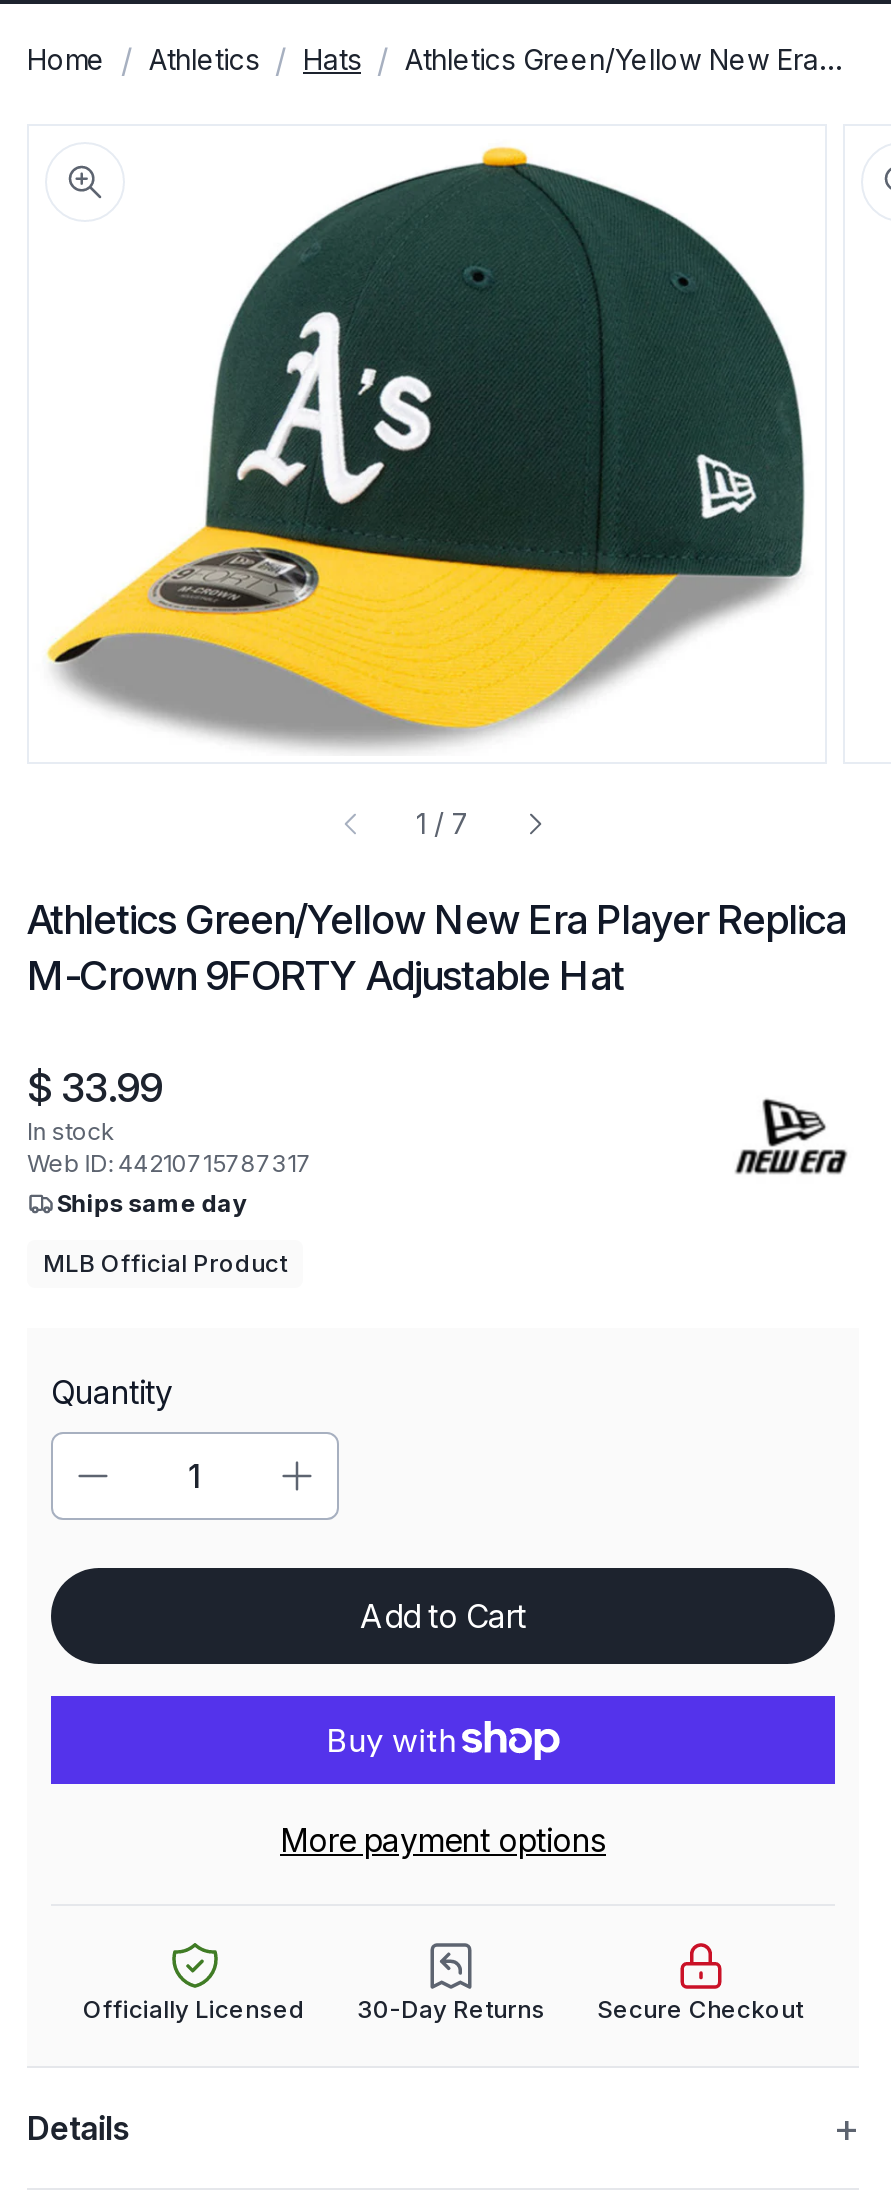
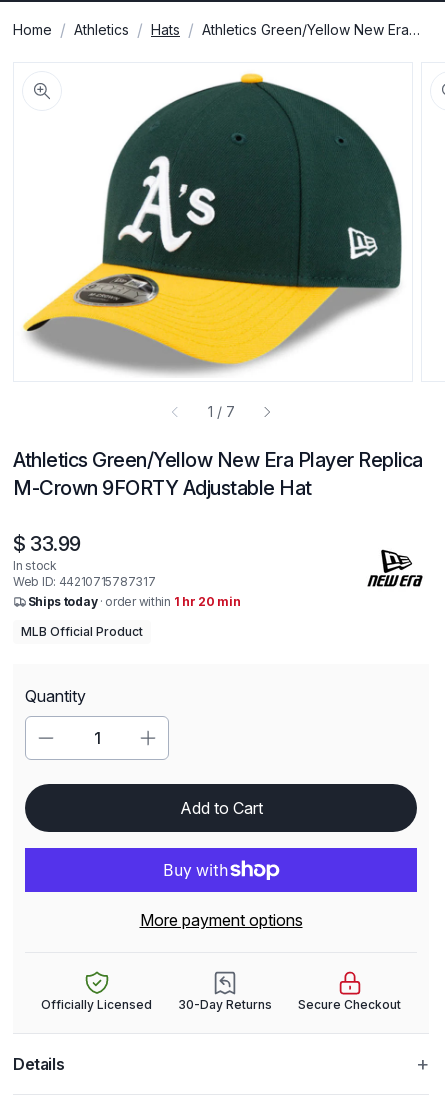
- Ships same day
+ Ships today · order within 1 hr 20 min
